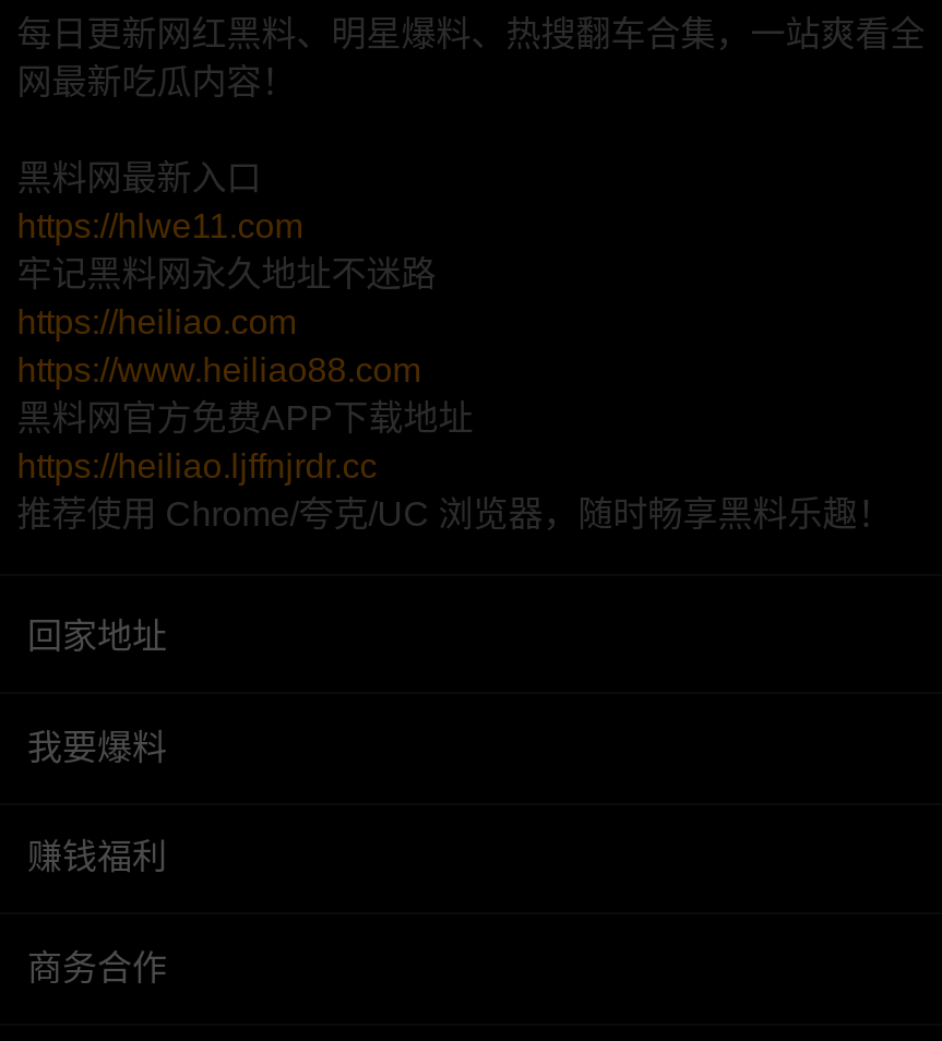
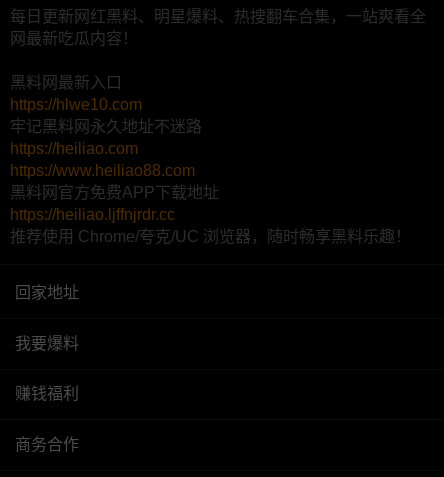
- https://hlwe11.com
+ https://hlwe10.com
